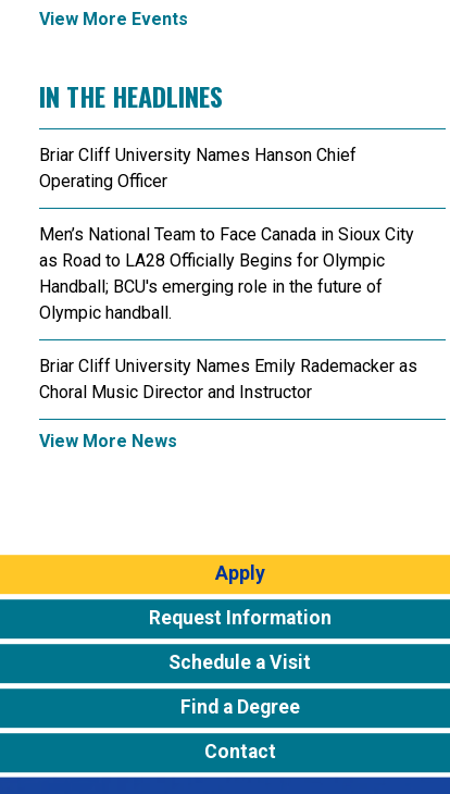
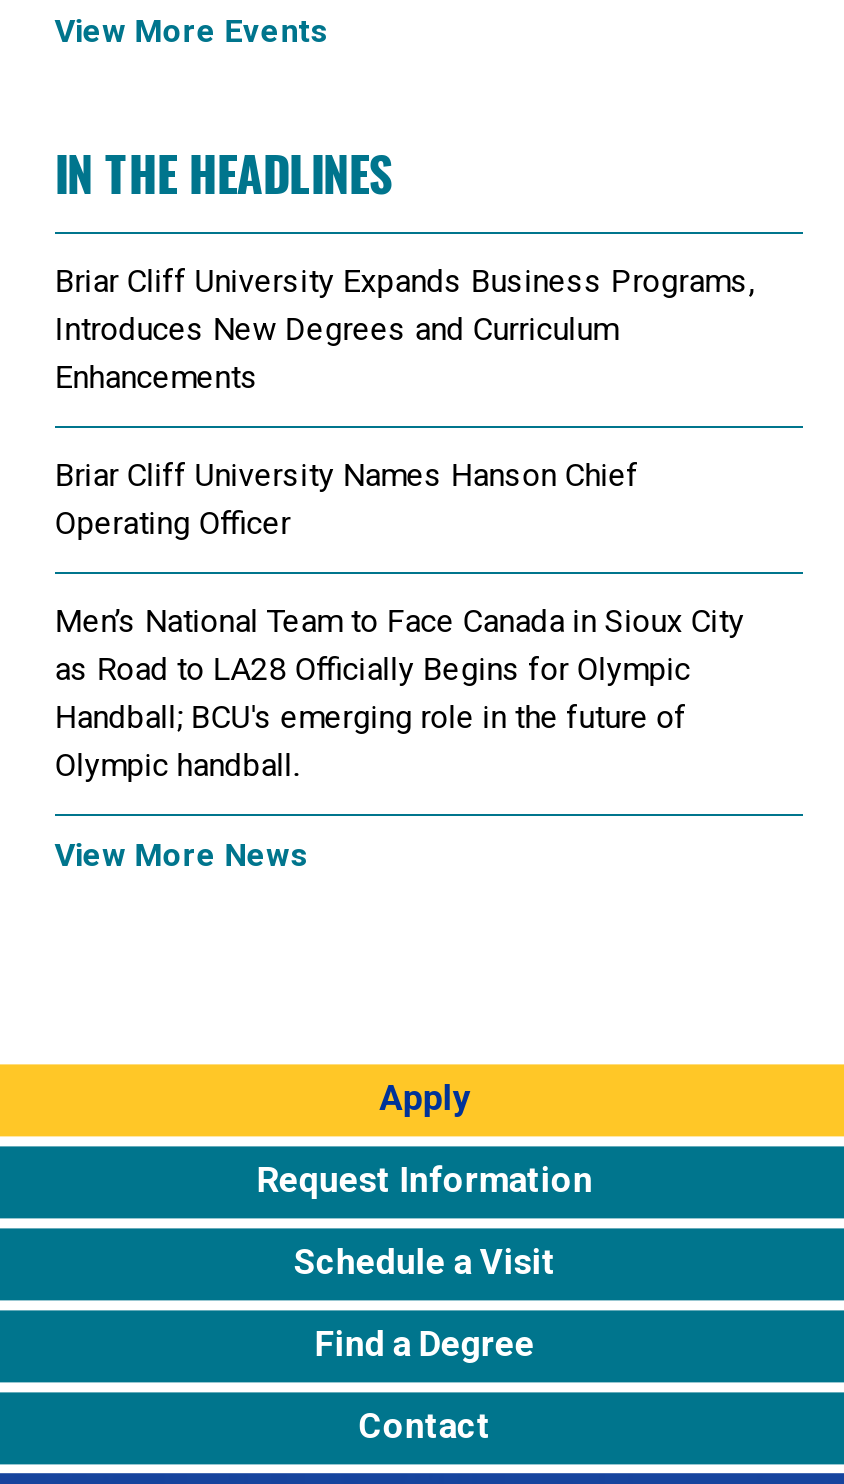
+ Briar Cliff University Expands Business Programs,
+ Introduces New Degrees and Curriculum
+ Enhancements

moved down: Briar Cliff University Names Hanson Chief | Operating Officer | Men’s National Team to Face Canada in Sioux City | as Road to LA28 Officially Begins for Olympic | Handball; BCU's emerging role in the future of | Olympic handball.

- Briar Cliff University Names Emily Rademacker as
- Choral Music Director and Instructor
